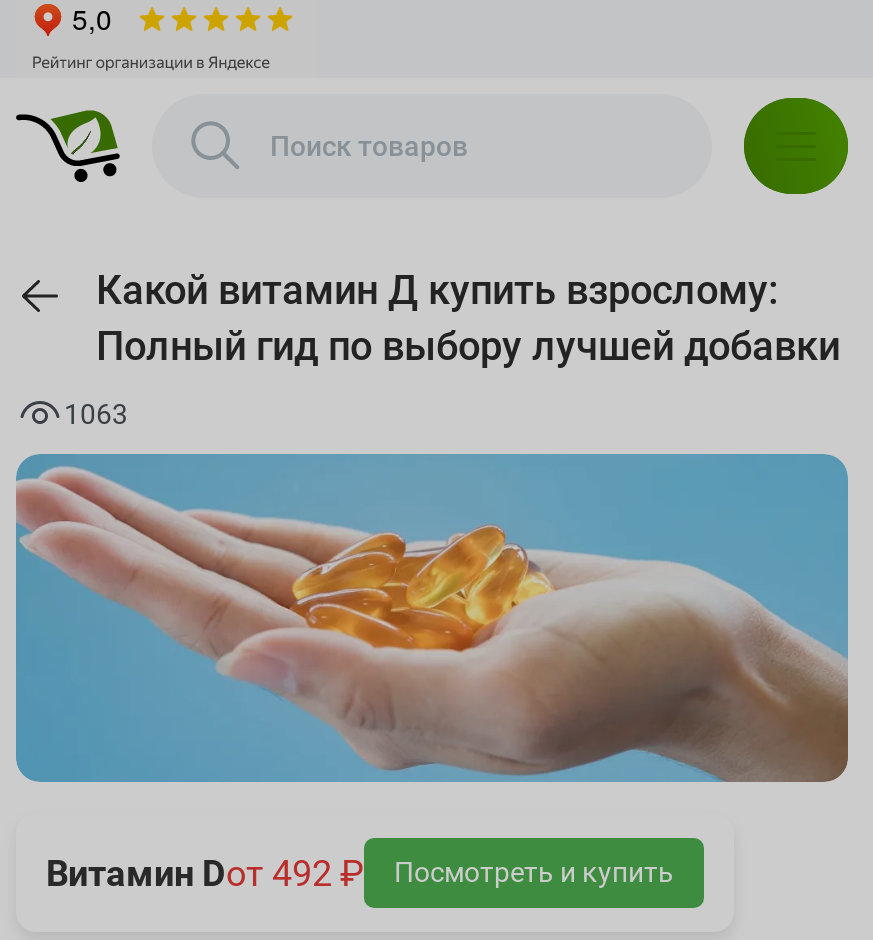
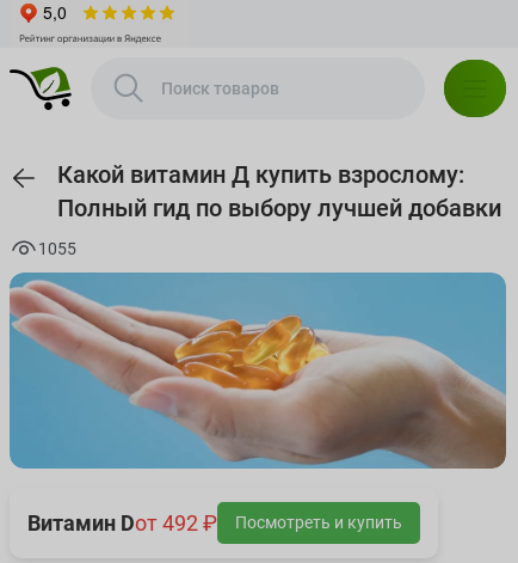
- 1063
+ 1055
